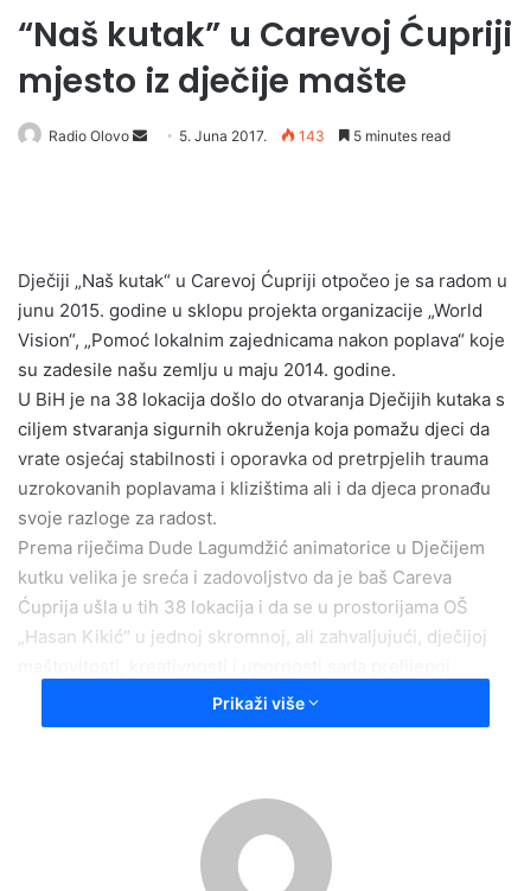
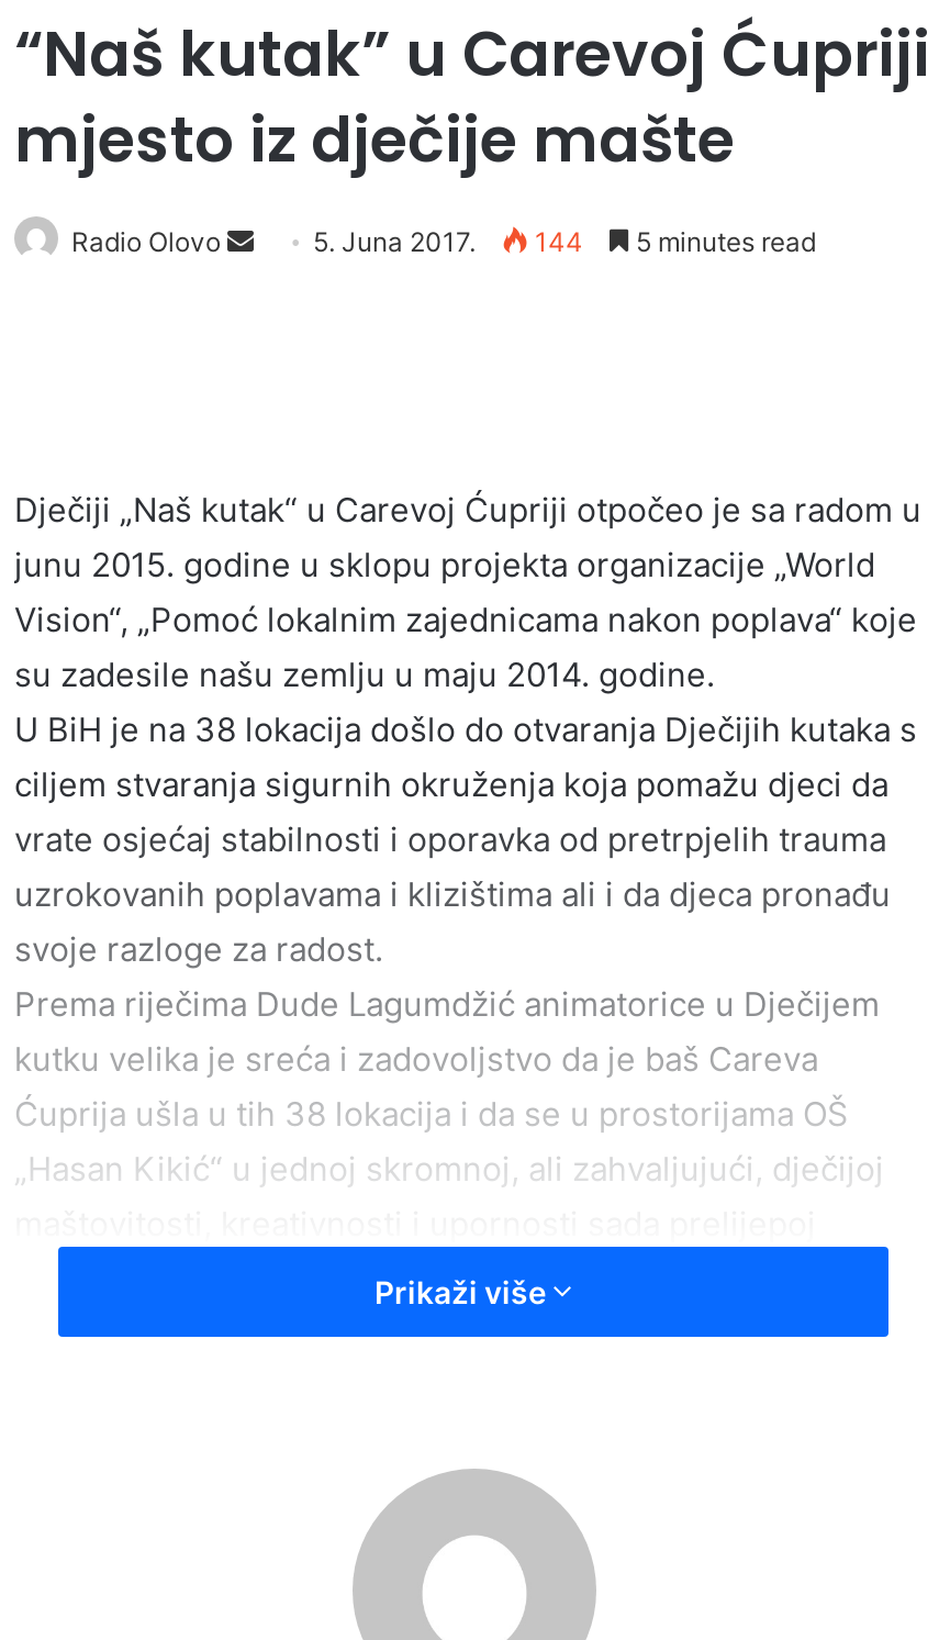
- 143
+ 144
